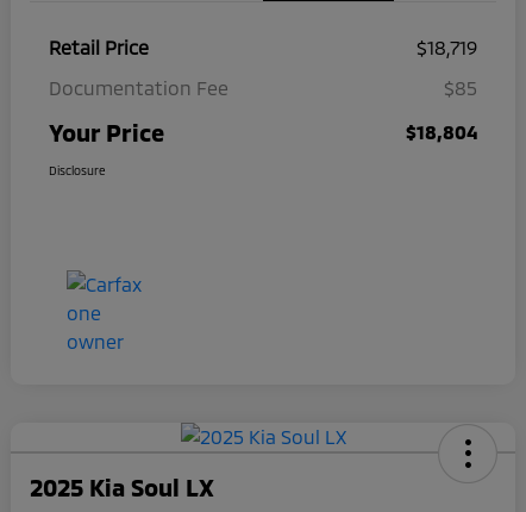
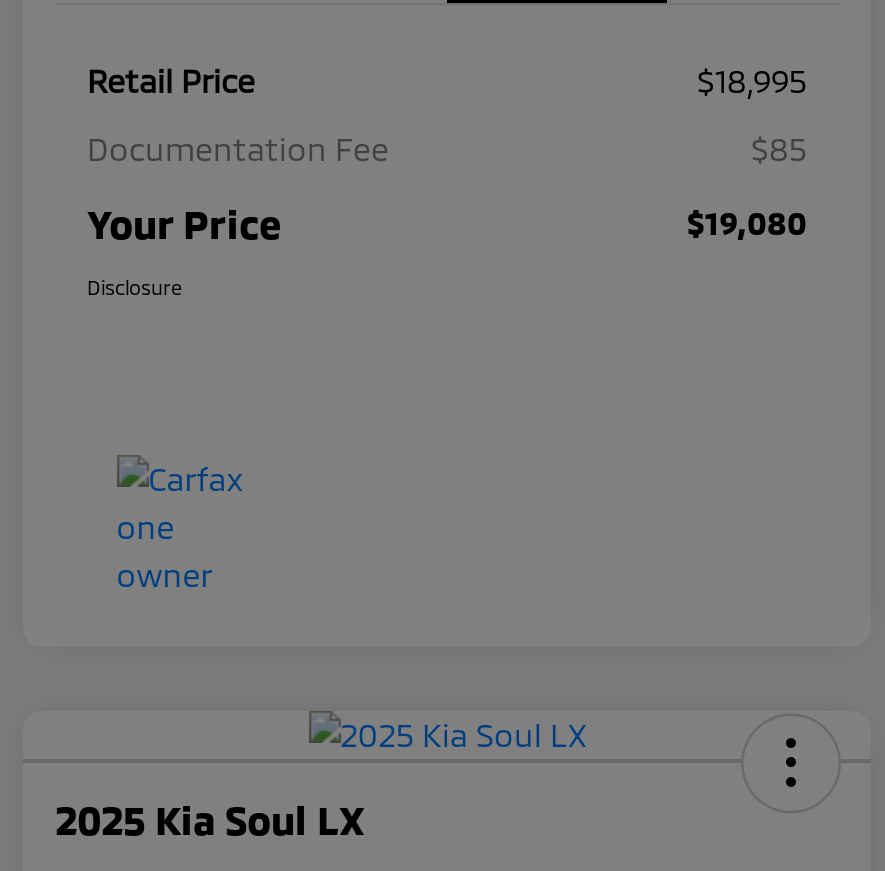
- $18,719
+ $18,995

- $18,804
+ $19,080
